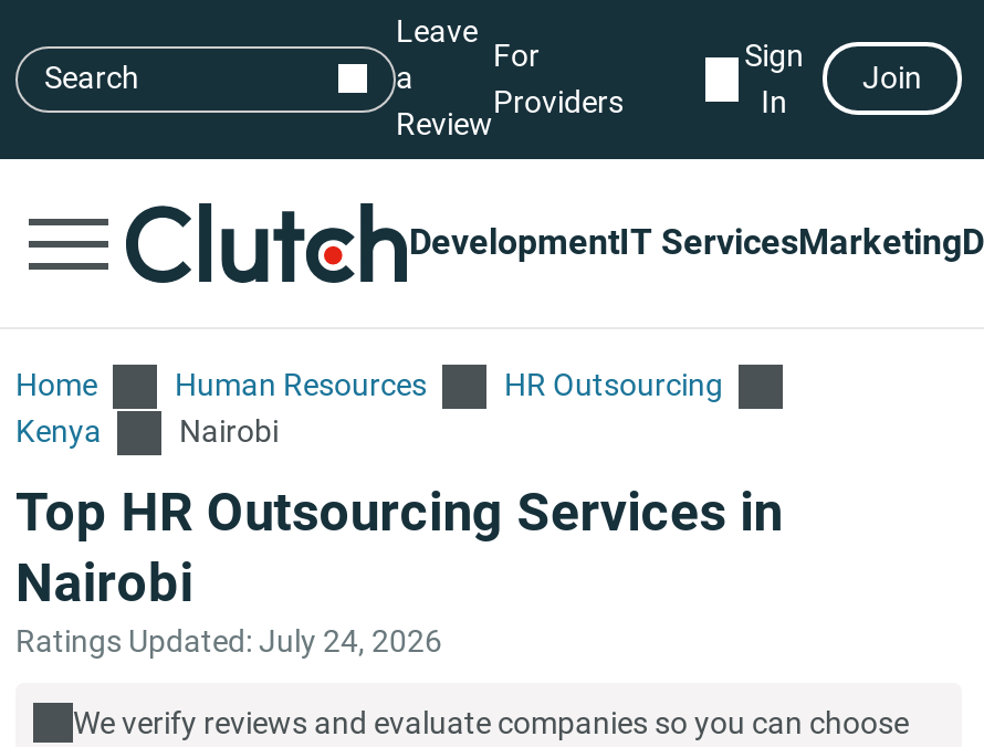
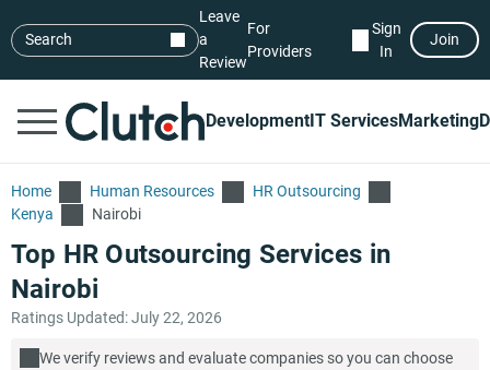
- Ratings Updated: July 24, 2026
+ Ratings Updated: July 22, 2026
